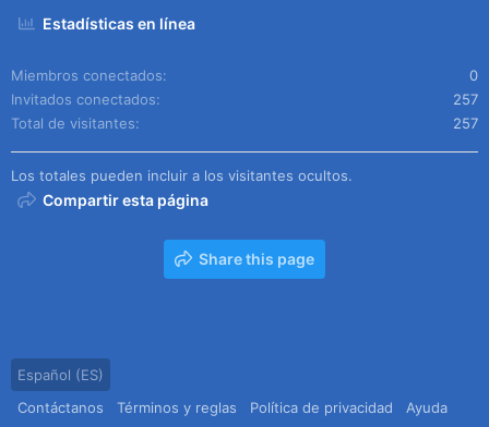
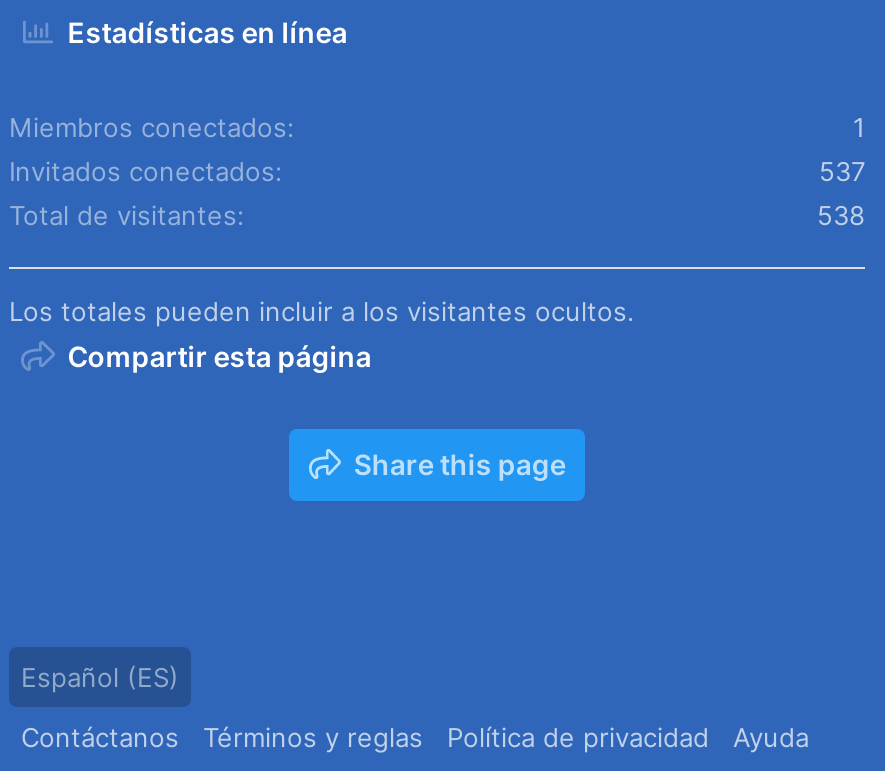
- 0
+ 1

- 257
+ 537

- 257
+ 538
